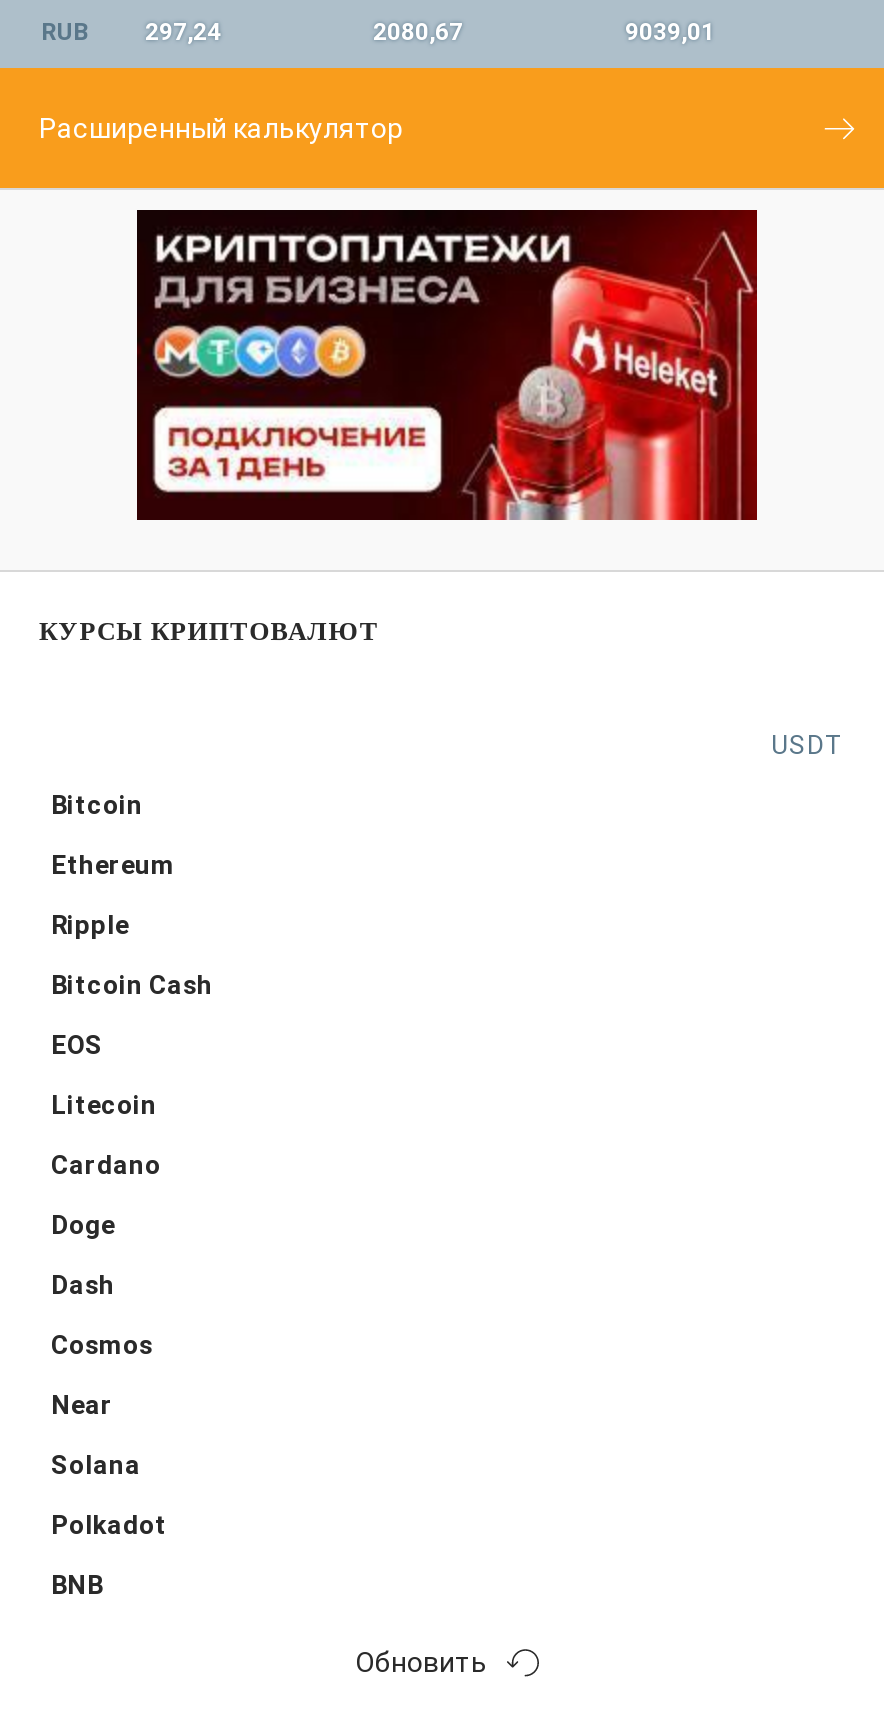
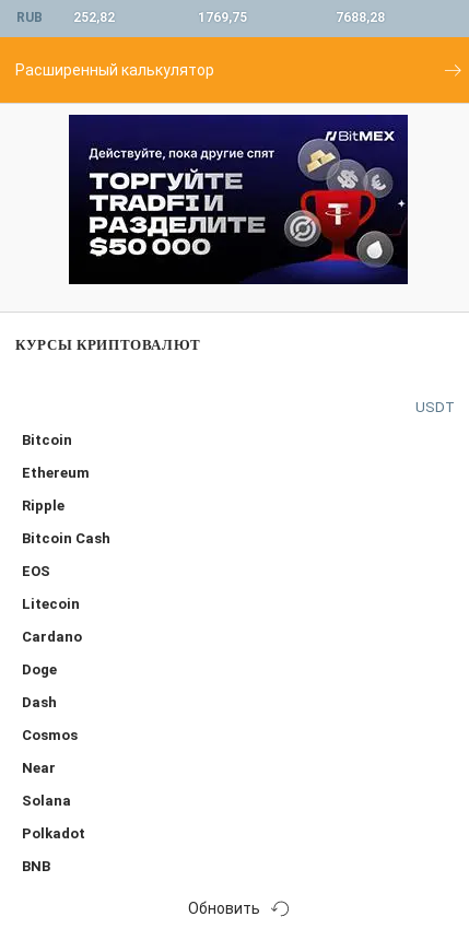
- RUB 297,24
+ RUB 252,82

- 2080,67
+ 1769,75

- 9039,01
+ 7688,28

- [image]
+ [image]
